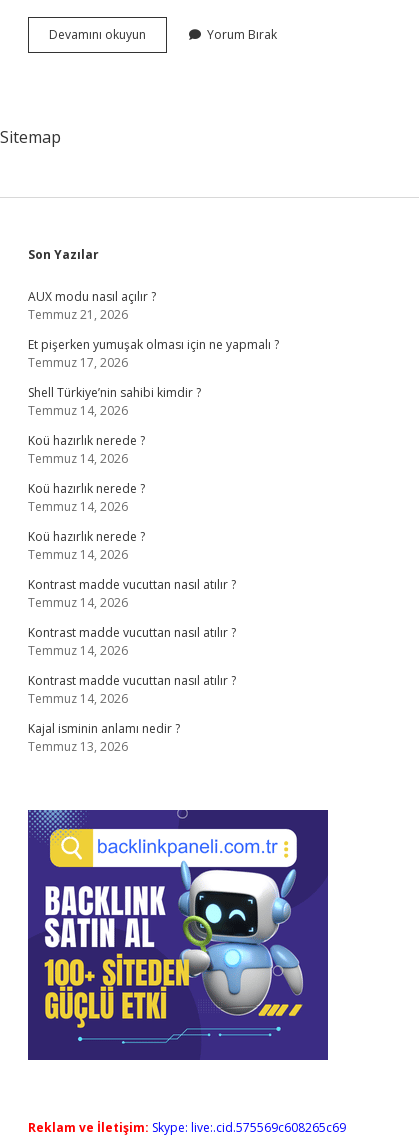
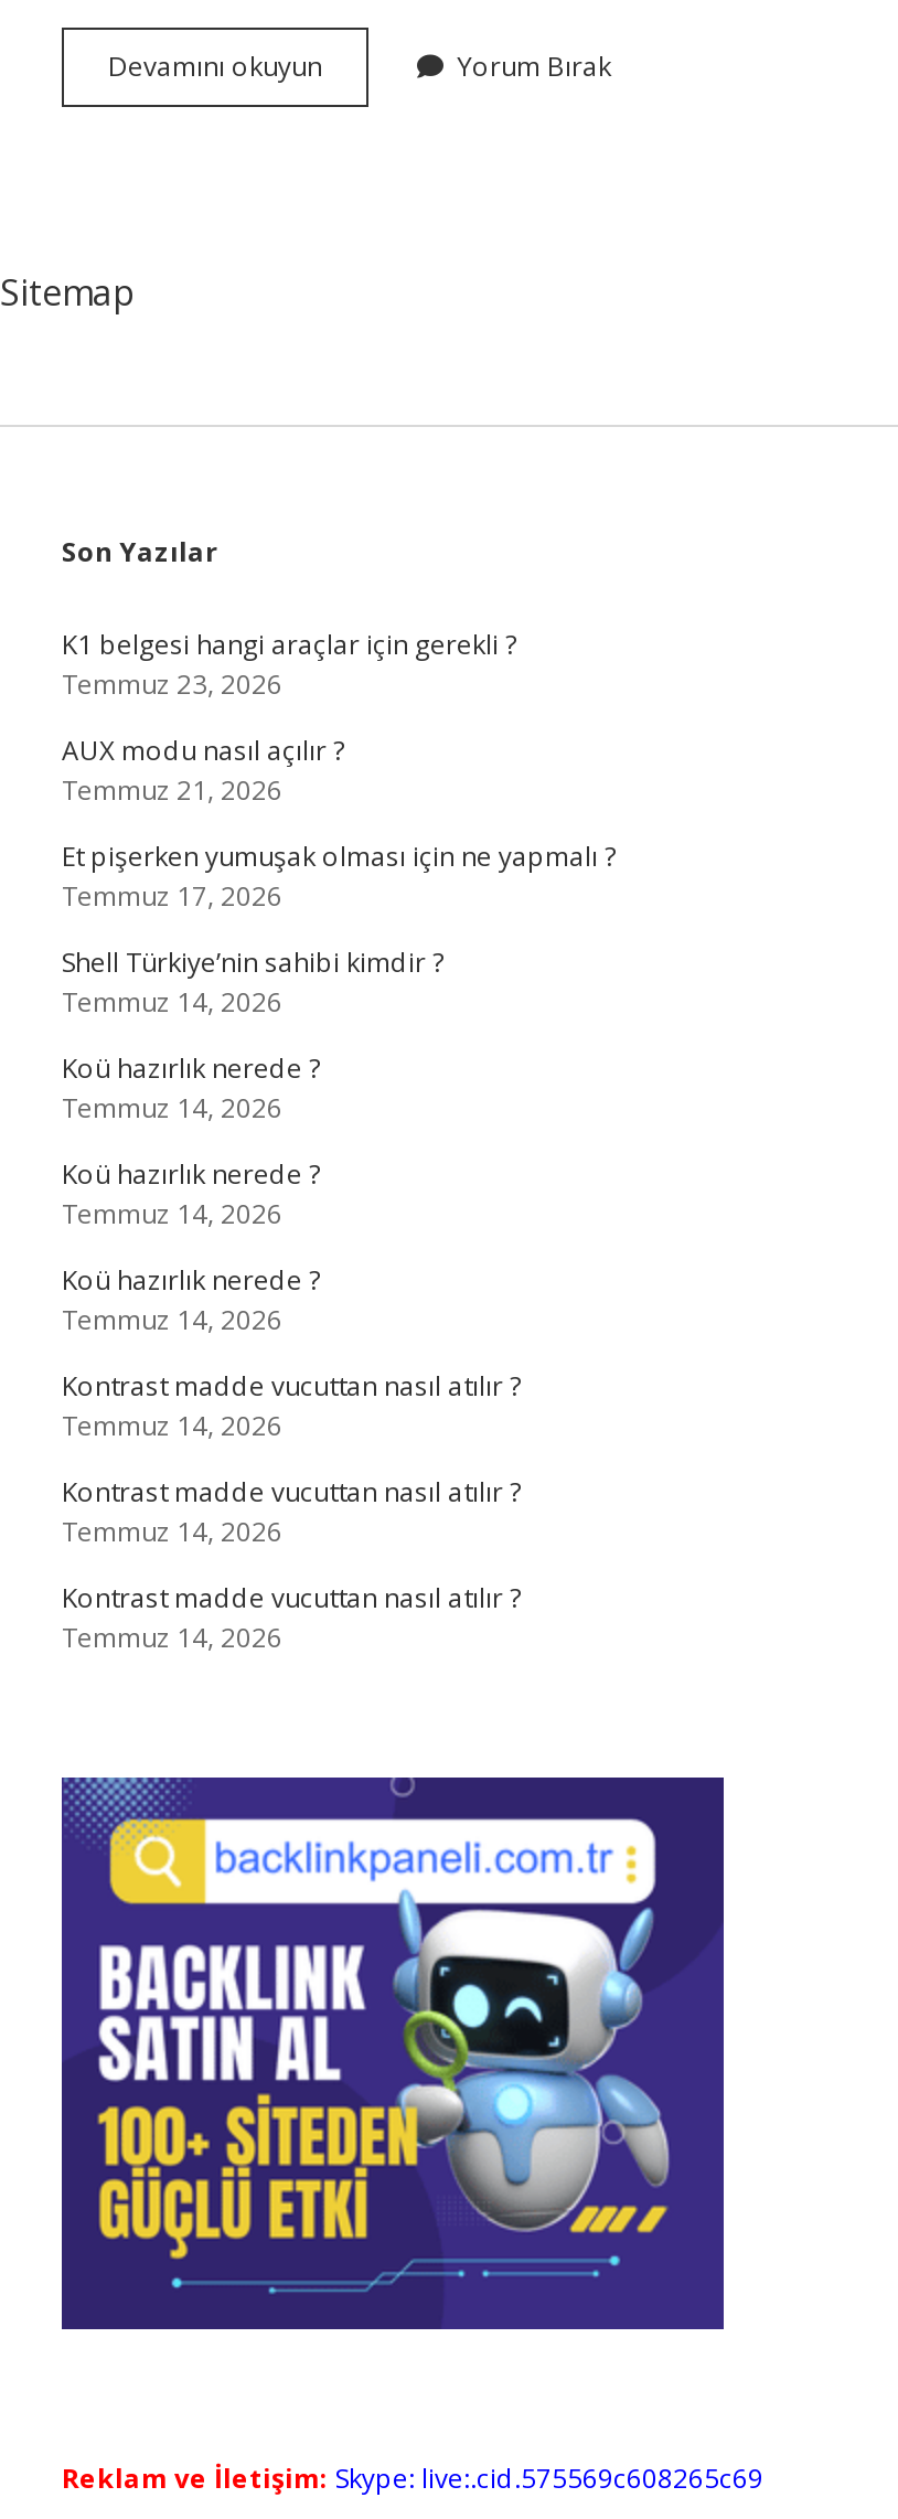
+ K1 belgesi hangi araçlar için gerekli ?
+ Temmuz 23, 2026

moved down: AUX modu nasıl açılır ? | Temmuz 21, 2026 | Et pişerken yumuşak olması için ne yapmalı ? | ... | Kontrast madde vucuttan nasıl atılır ? | Temmuz 14, 2026

- Kajal isminin anlamı nedir ?
- Temmuz 13, 2026
